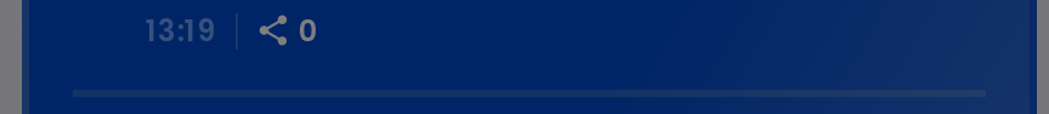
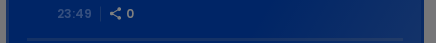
- 13:19 0
+ 23:49 0
